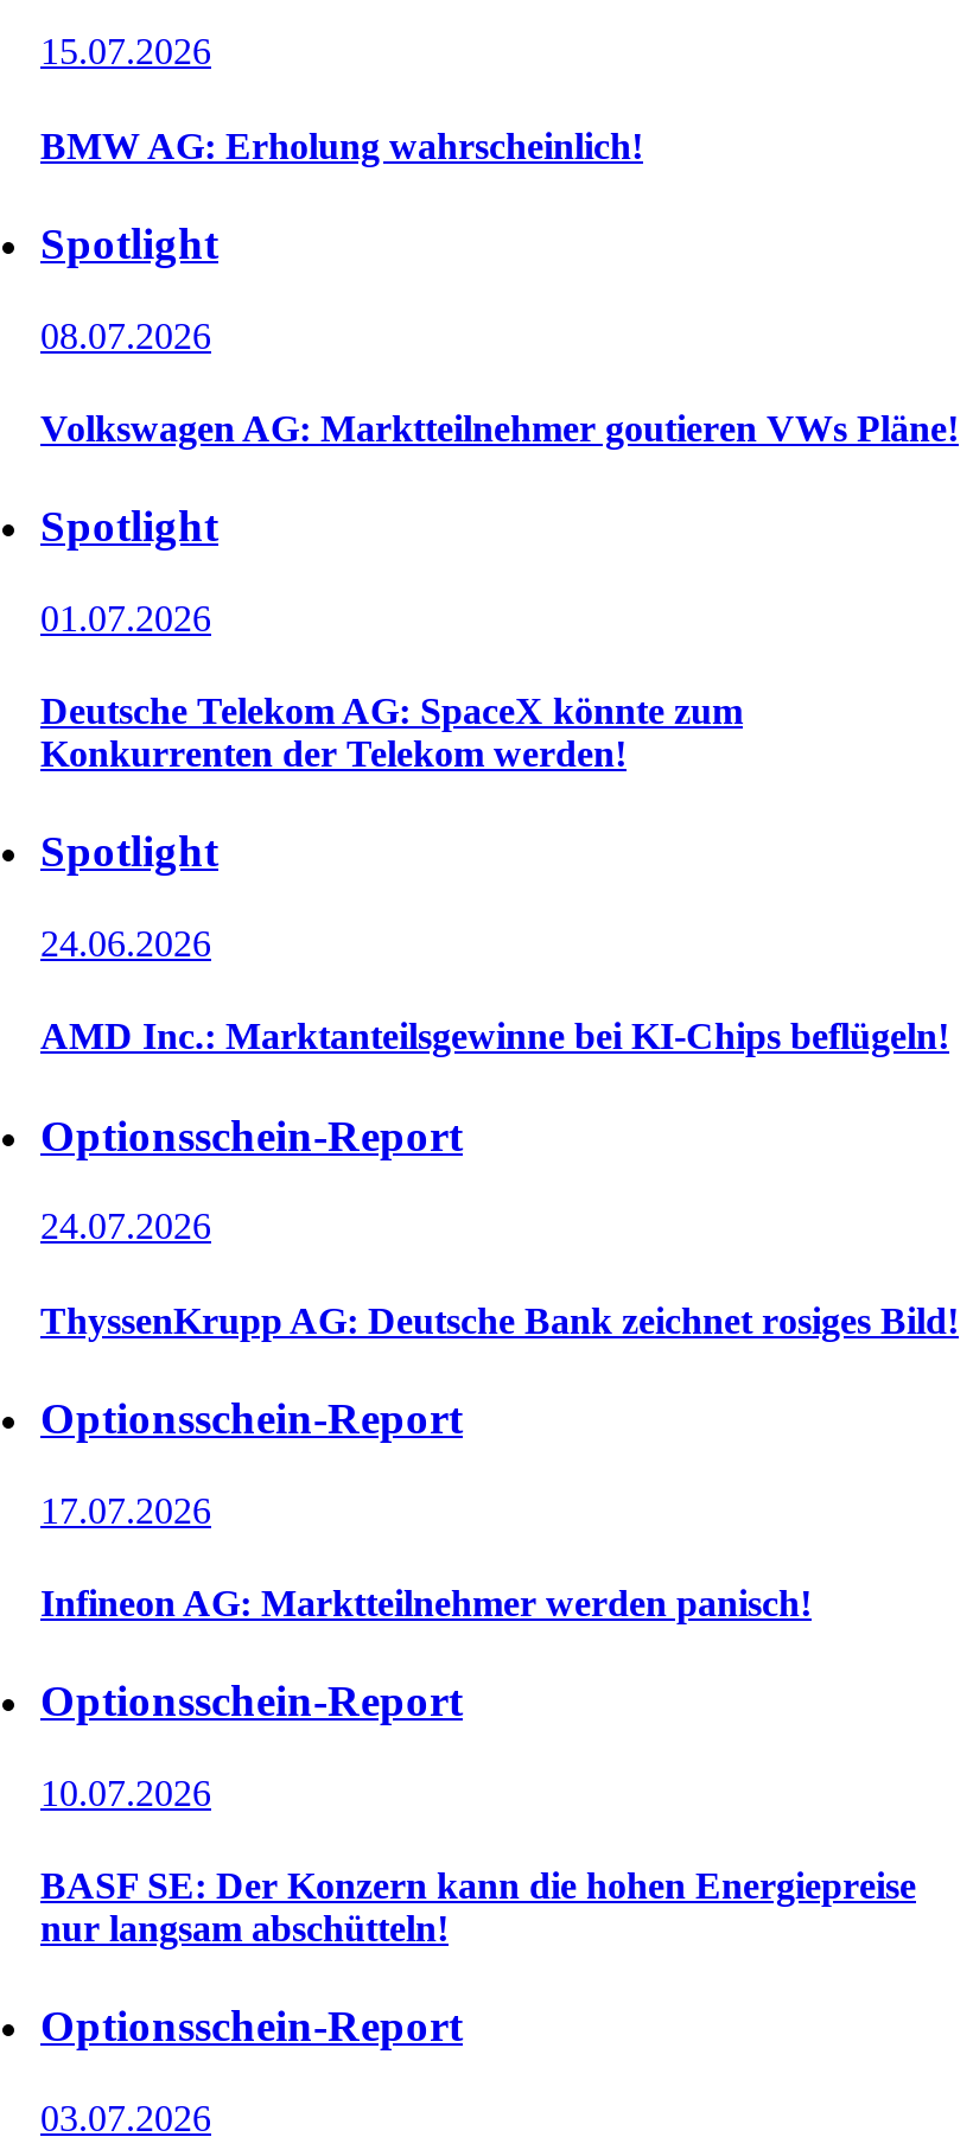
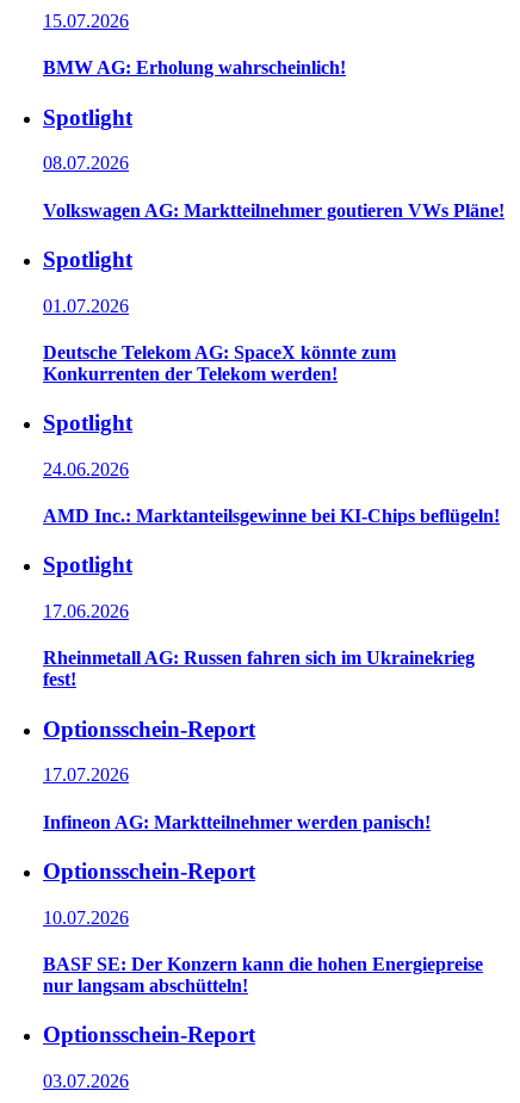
- Optionsschein-Report
+ Spotlight

- 24.07.2026
+ 17.06.2026

- ThyssenKrupp AG: Deutsche Bank zeichnet rosiges Bild!
+ Rheinmetall AG: Russen fahren sich im Ukrainekrieg
+ fest!
